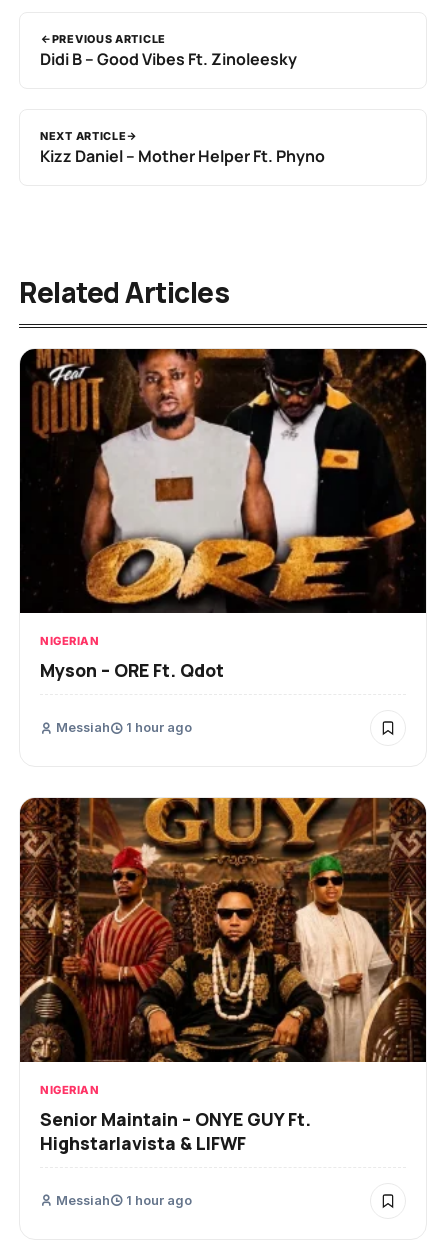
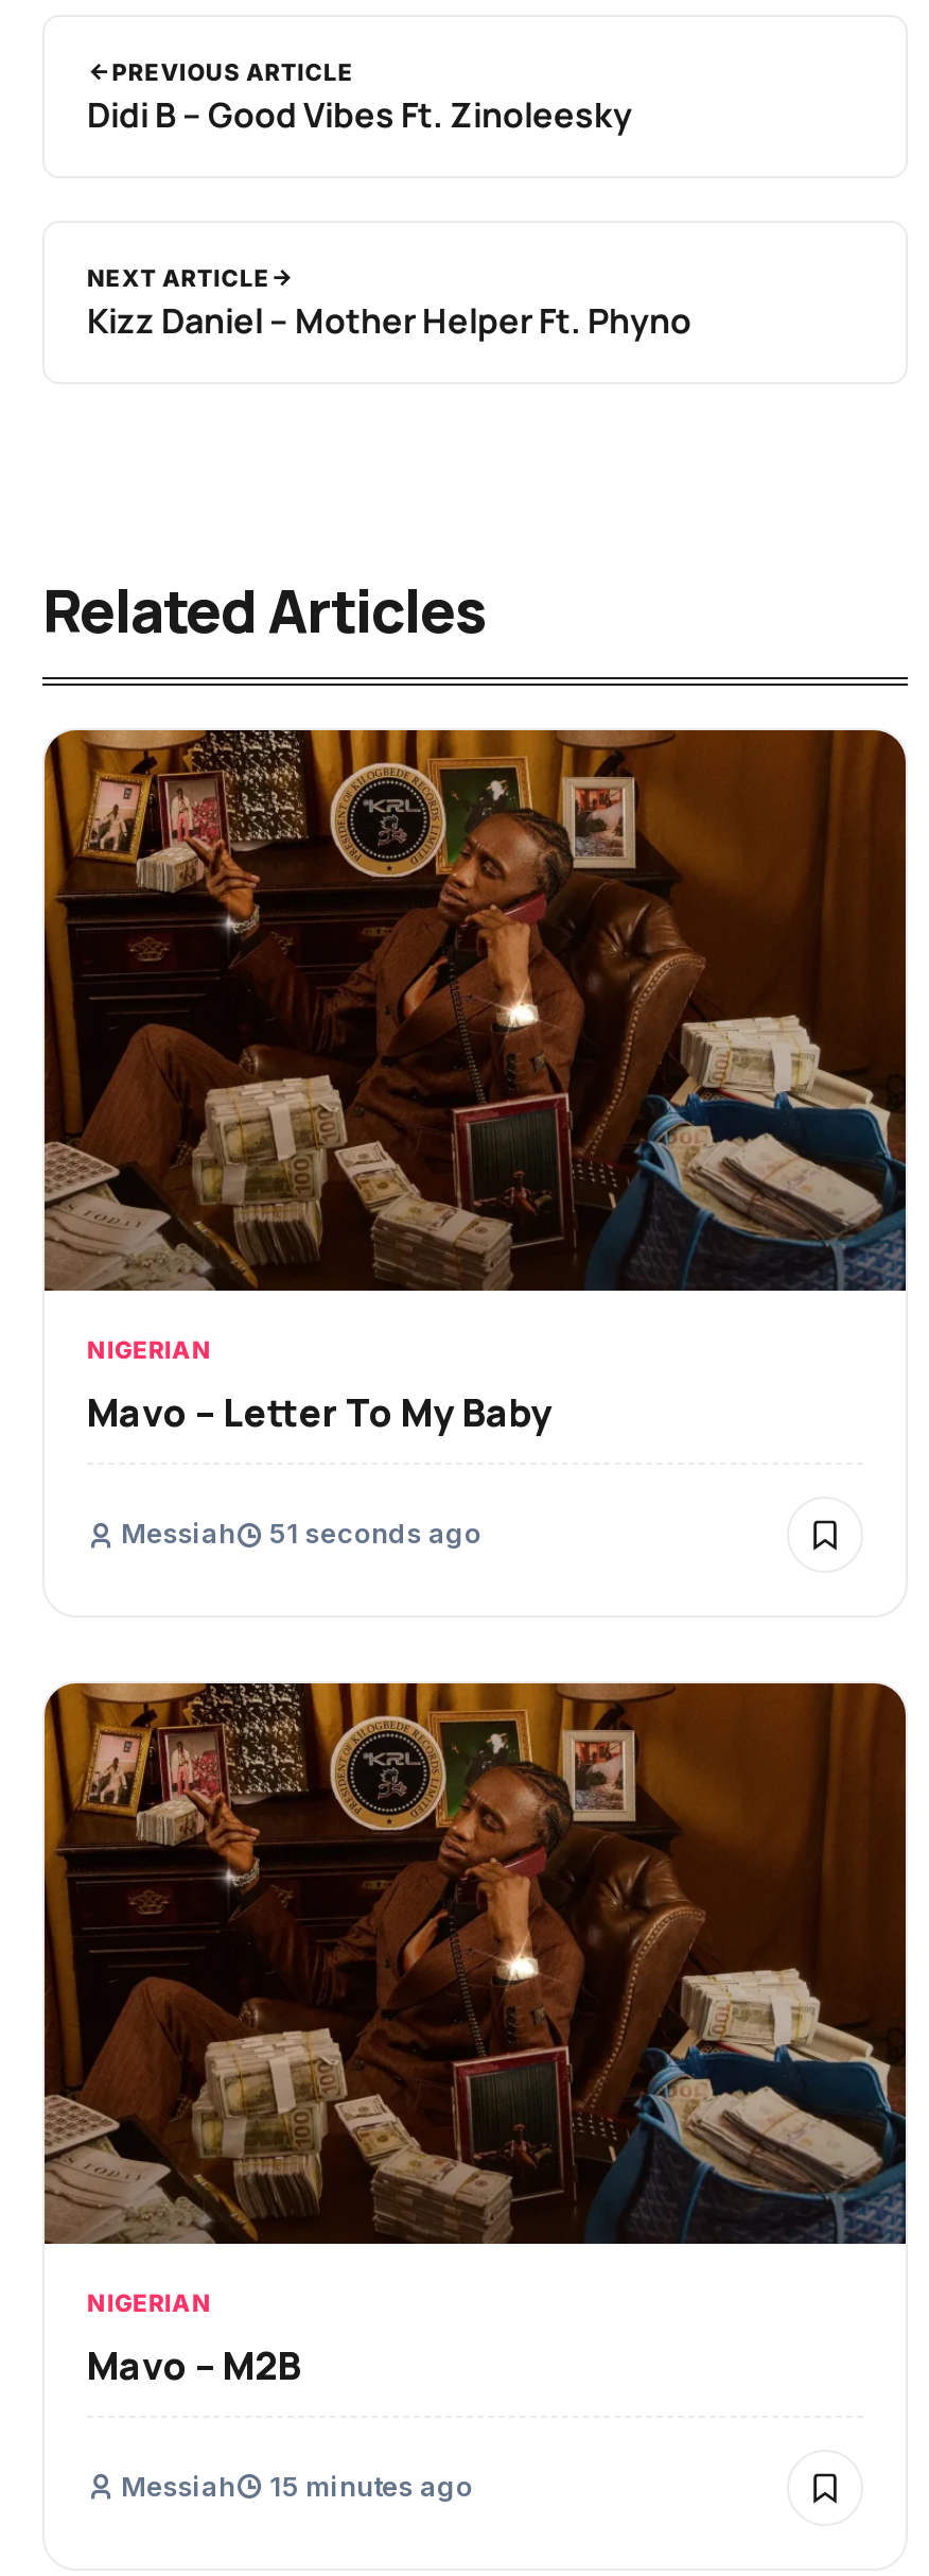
- [image]
+ [image]

- Myson – ORE Ft. Qdot
+ Mavo – Letter To My Baby

- Messiah 1 hour ago
+ Messiah 51 seconds ago

- [image]
+ [image]

- Senior Maintain – ONYE GUY Ft.
- Highstarlavista & LIFWF
+ Mavo – M2B

- Messiah 1 hour ago
+ Messiah 15 minutes ago
